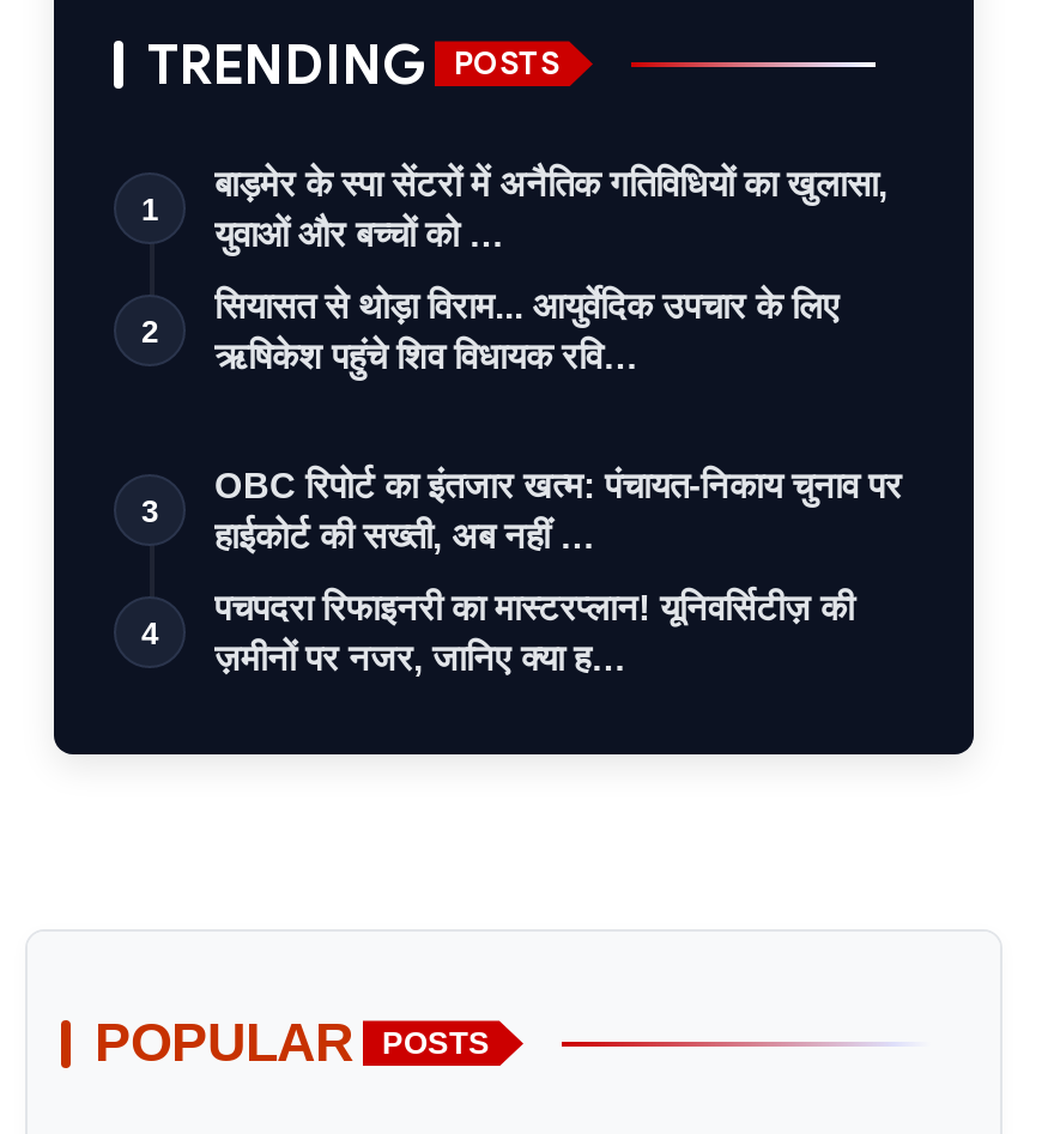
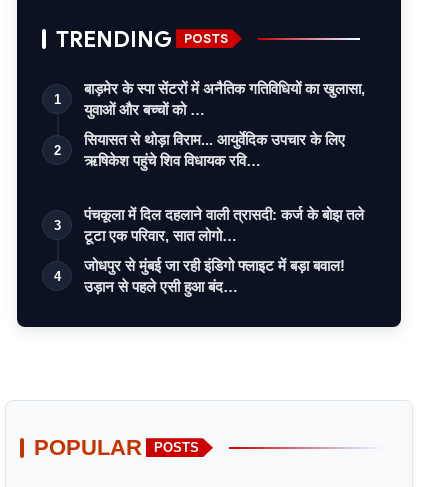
- OBC रिपोर्ट का इंतजार खत्म: पंचायत-निकाय चुनाव पर
- हाईकोर्ट की सख्ती, अब नहीं …
+ पंचकूला में दिल दहलाने वाली त्रासदी: कर्ज के बोझ तले
+ टूटा एक परिवार, सात लोगो…

- पचपदरा रिफाइनरी का मास्टरप्लान! यूनिवर्सिटीज़ की
- ज़मीनों पर नजर, जानिए क्या ह…
+ जोधपुर से मुंबई जा रही इंडिगो फ्लाइट में बड़ा बवाल!
+ उड़ान से पहले एसी हुआ बंद…
